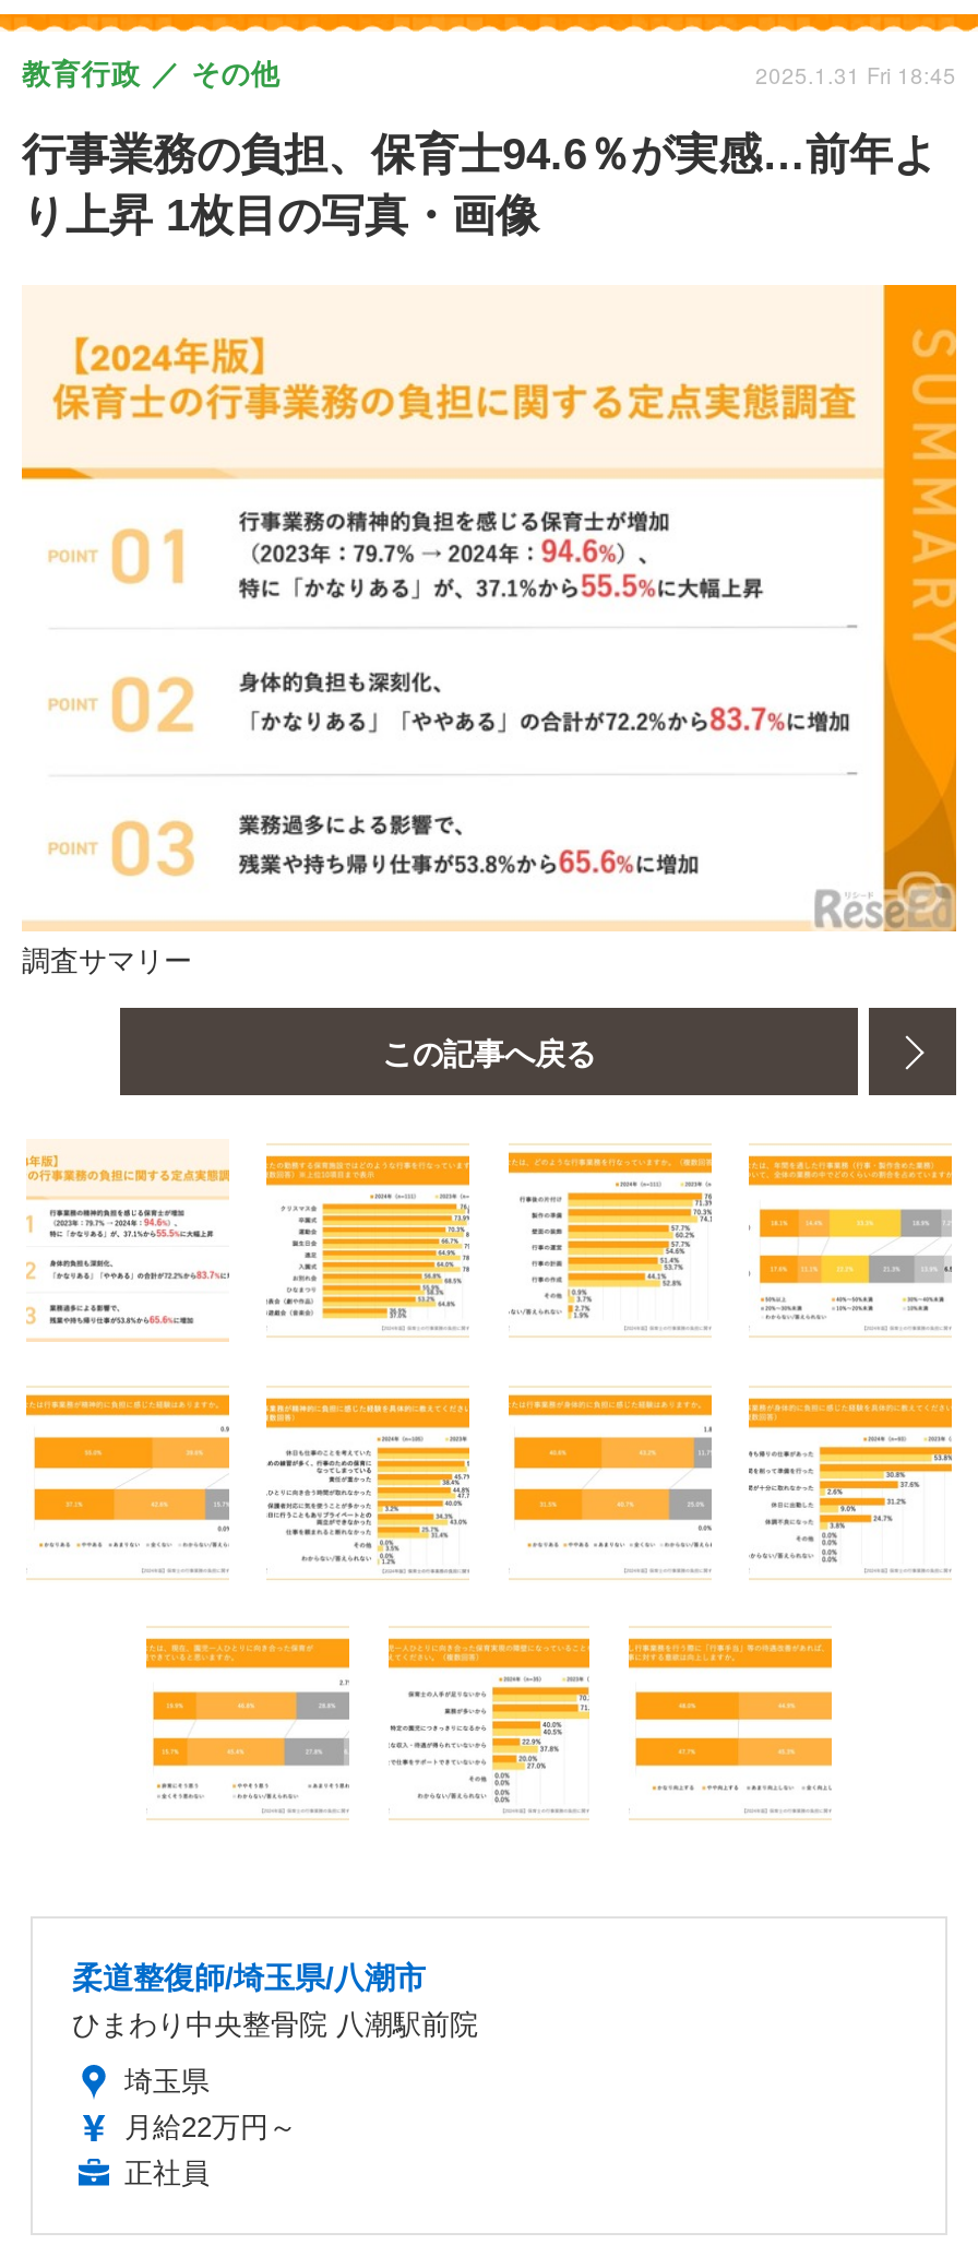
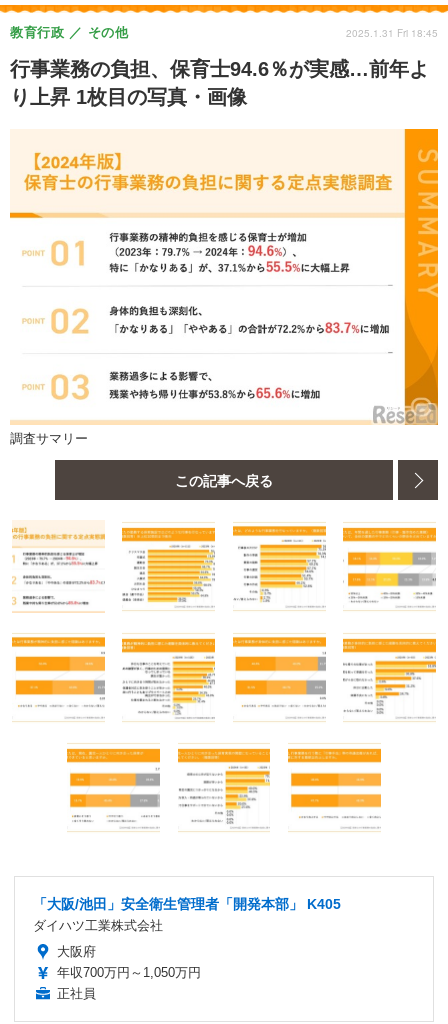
- 柔道整復師/埼玉県/八潮市
- ひまわり中央整骨院 八潮駅前院
+ 「大阪/池田」安全衛生管理者「開発本部」 K405
+ ダイハツ工業株式会社

- 埼玉県
- 月給22万円～
+ 大阪府
+ 年収700万円～1,050万円
